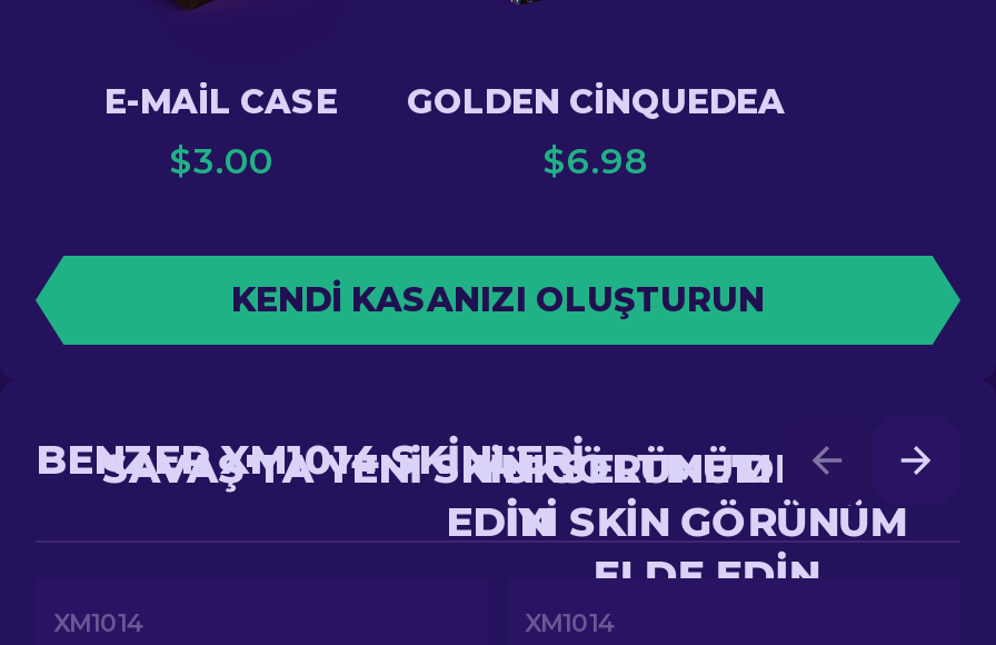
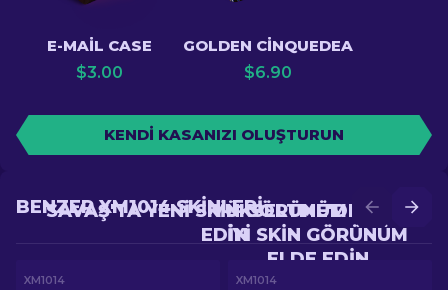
- $6.98
+ $6.90
